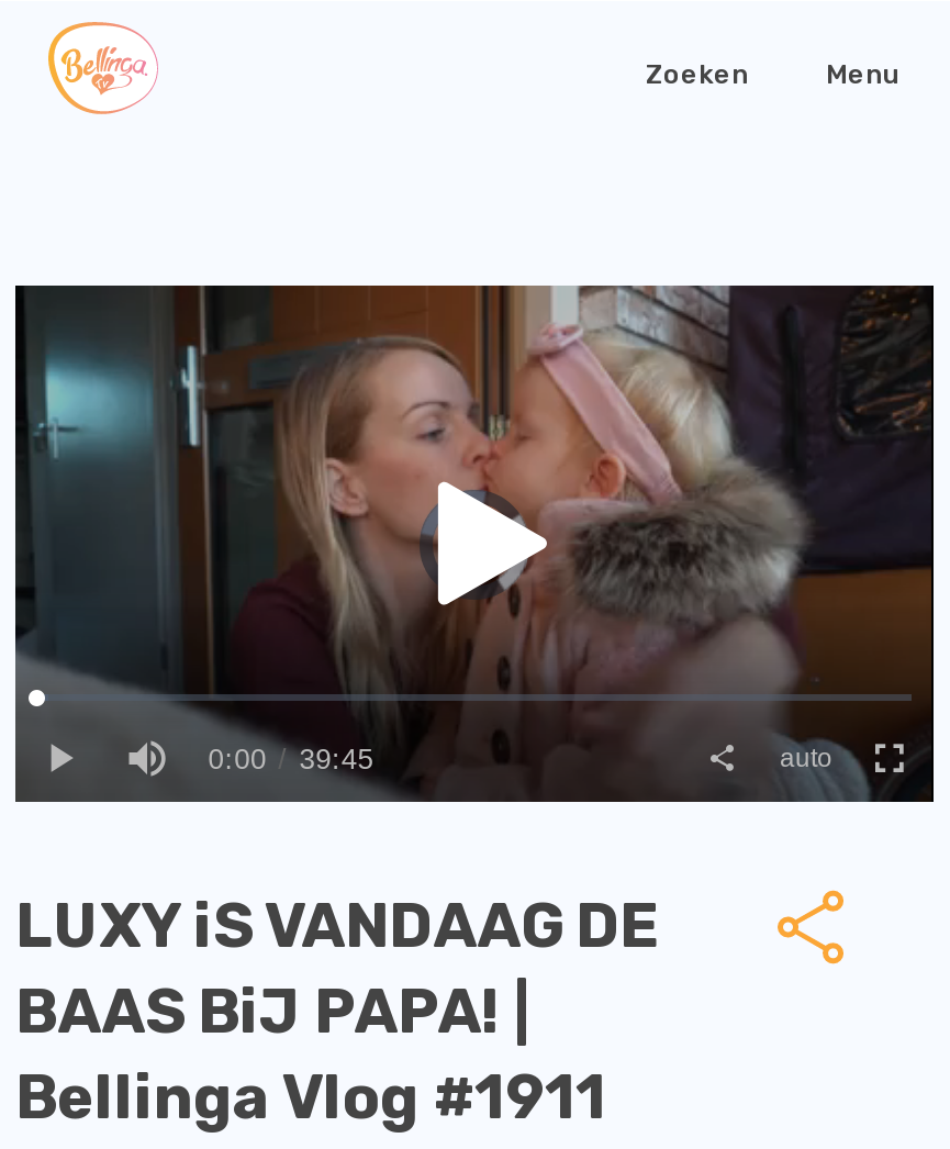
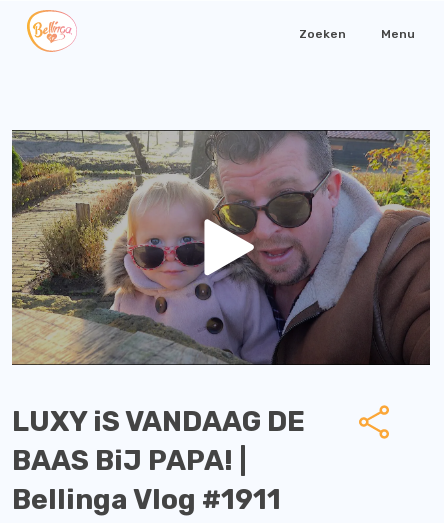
- [image]
+ [image]
